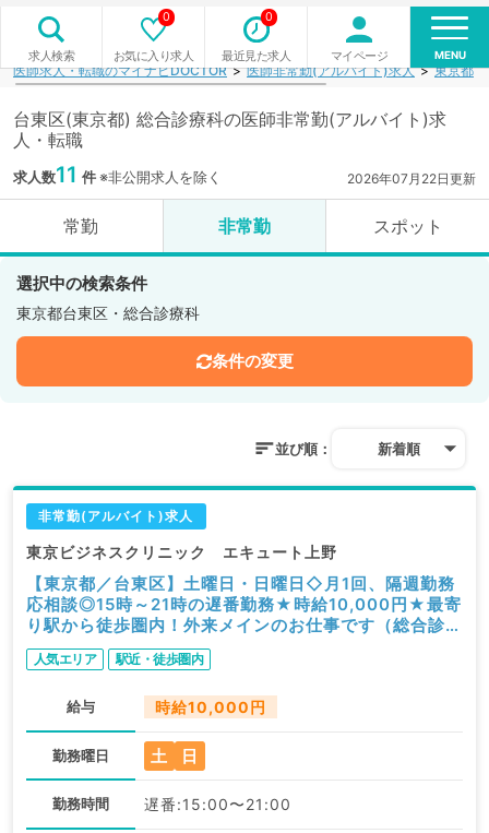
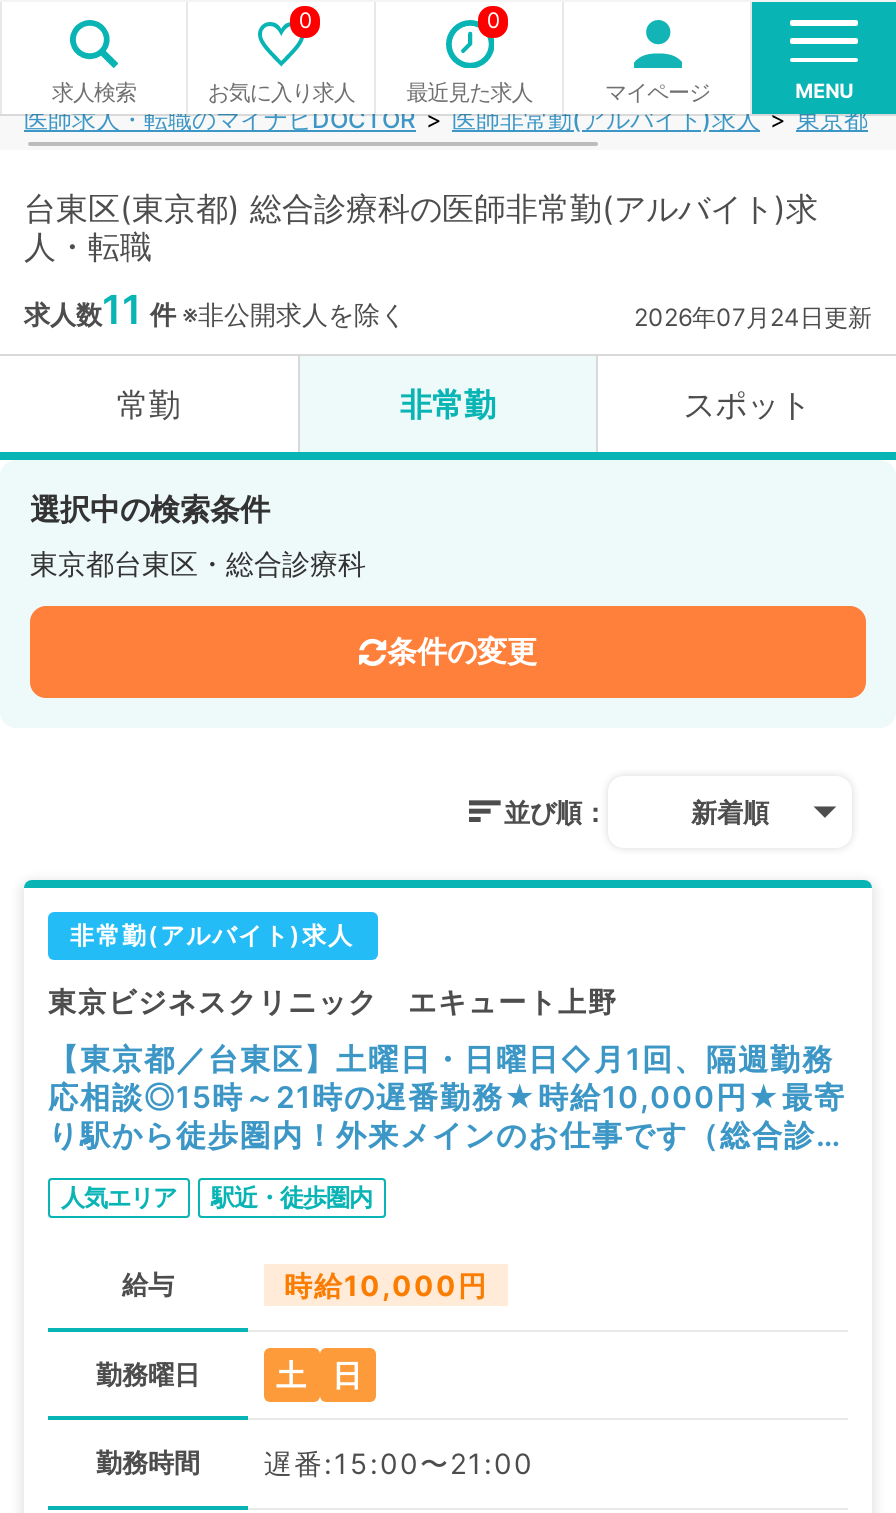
- 2026年07月22日更新
+ 2026年07月24日更新
